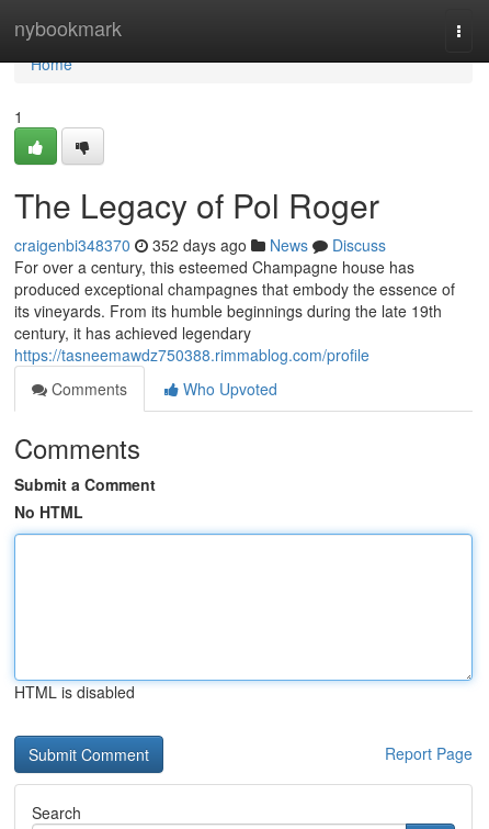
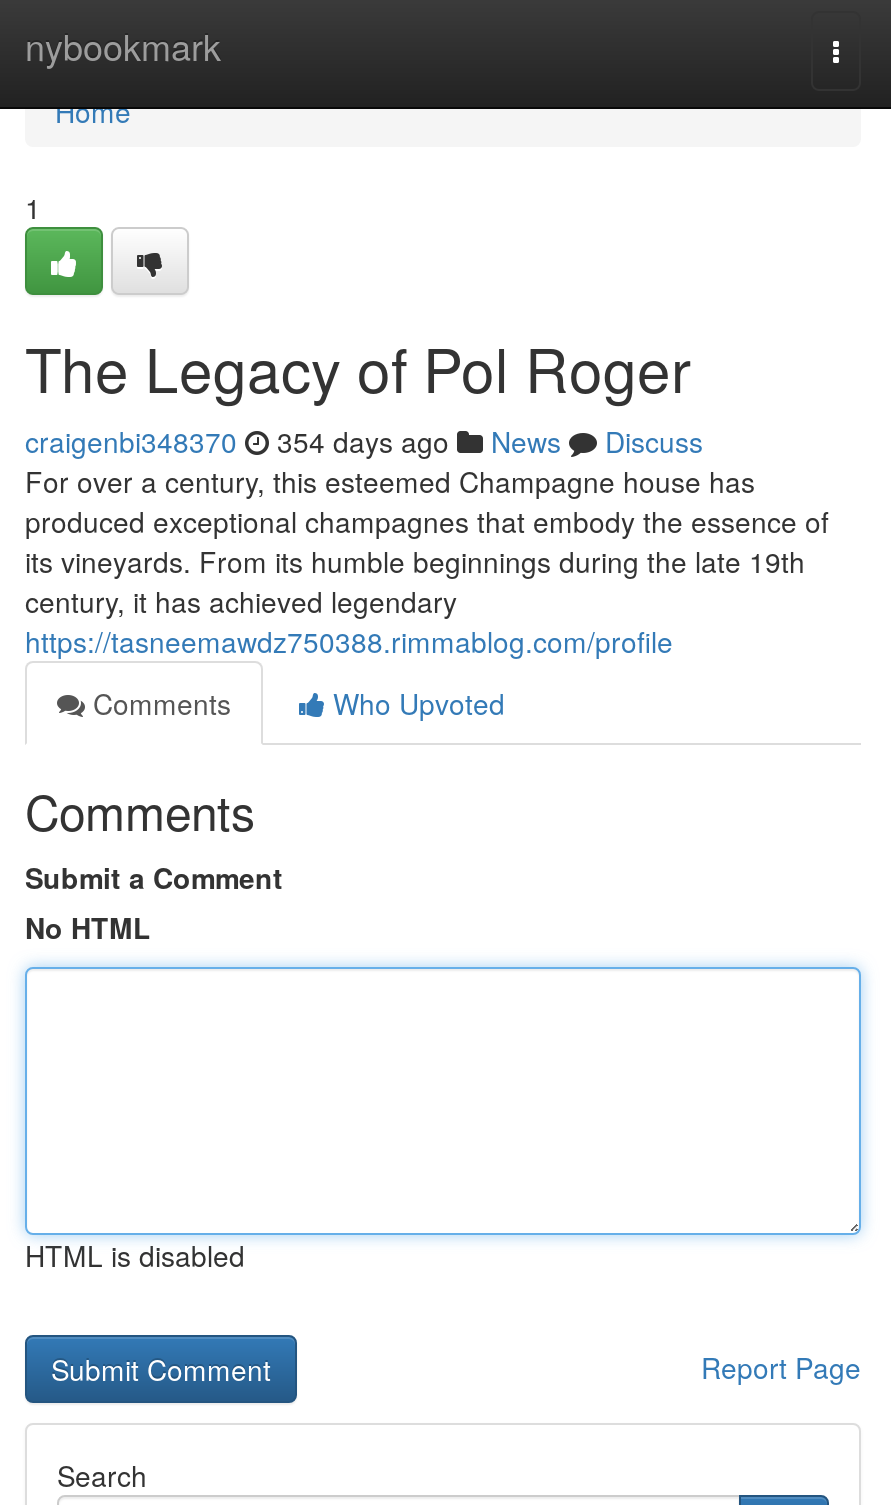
- craigenbi348370 352 days ago News Discuss
+ craigenbi348370 354 days ago News Discuss
